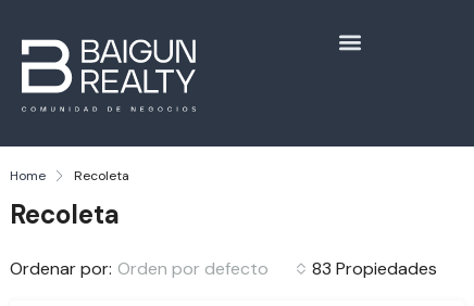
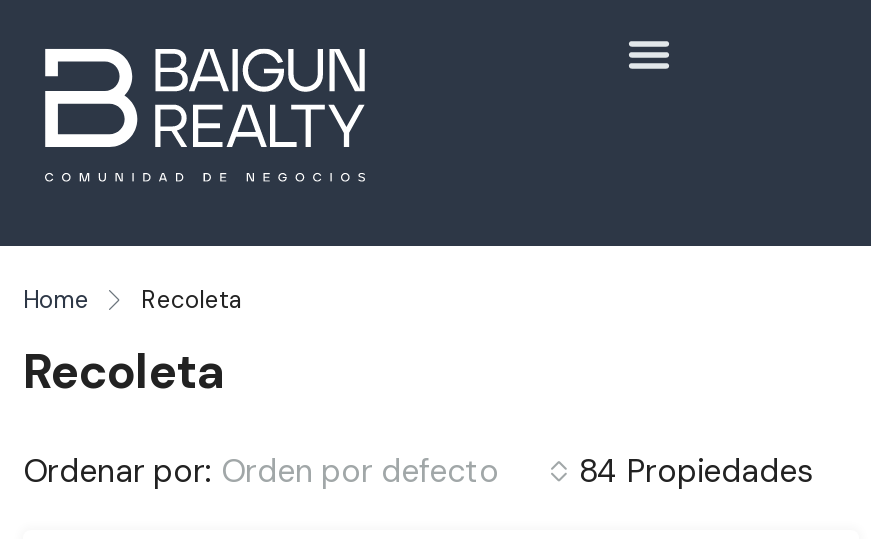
- Ordenar por: Orden por defecto 83 Propiedades
+ Ordenar por: Orden por defecto 84 Propiedades
